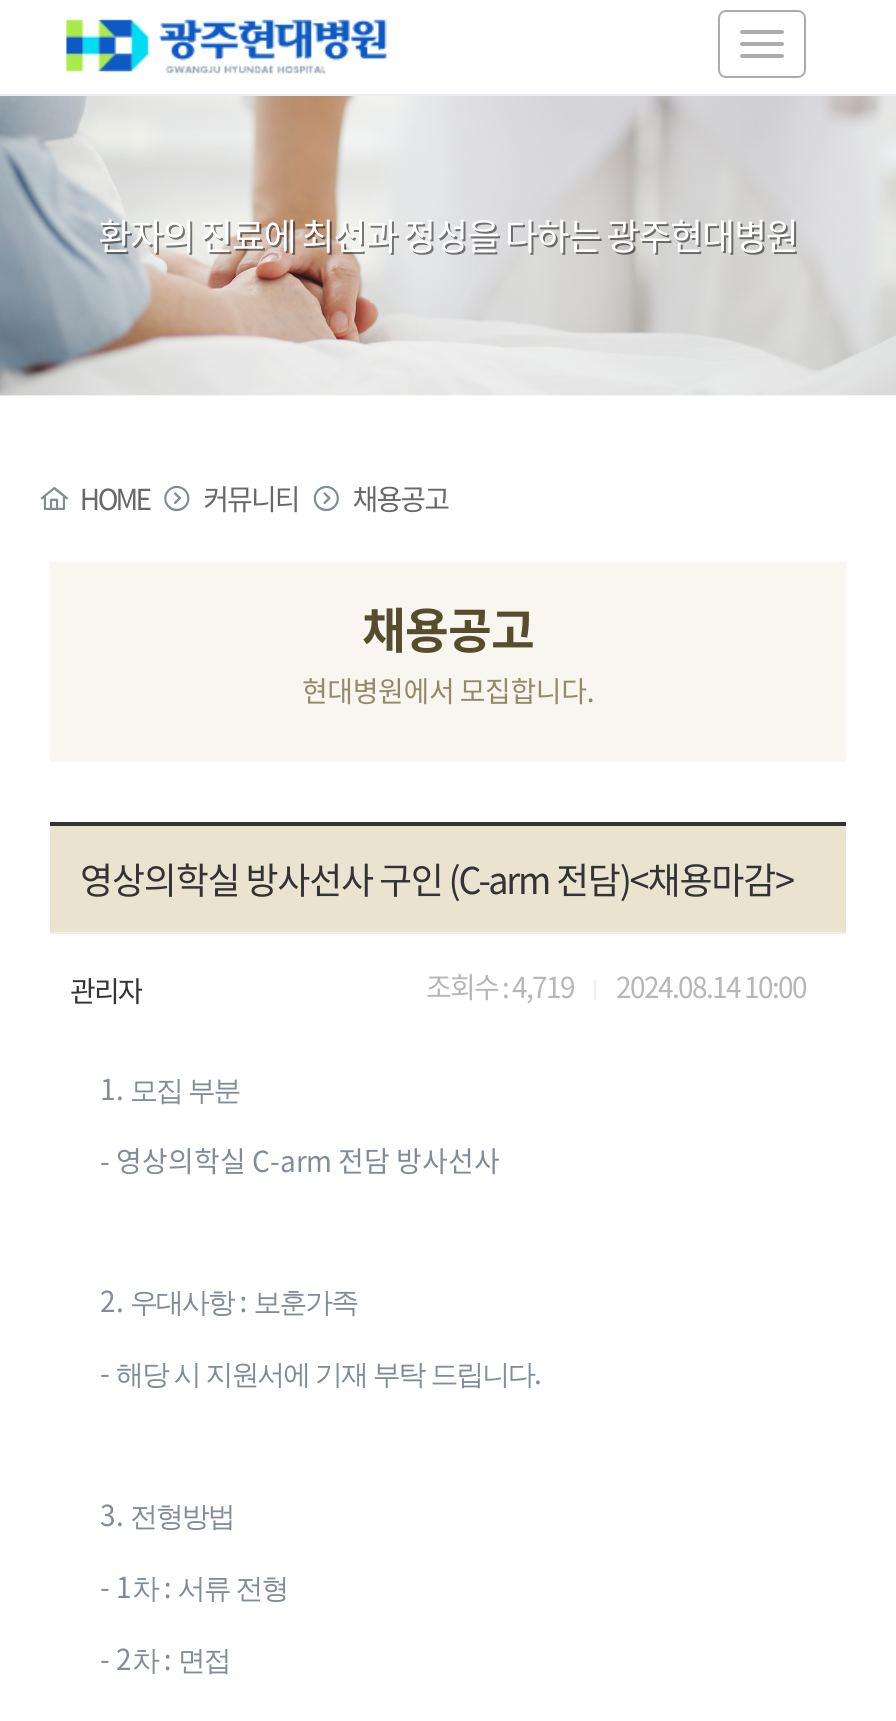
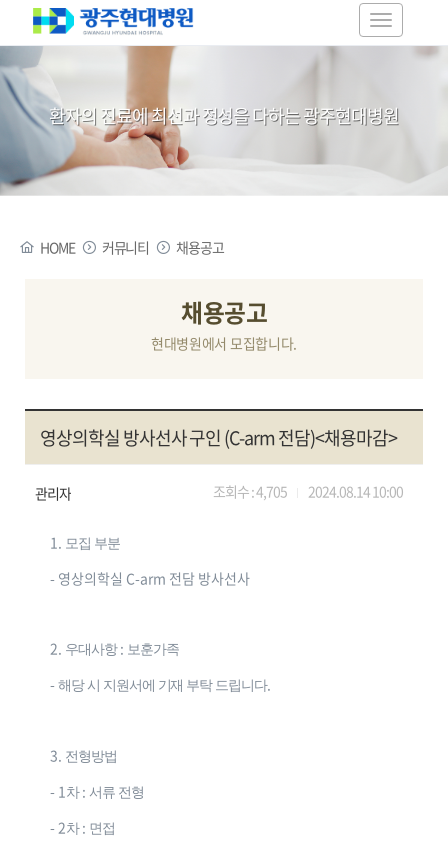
- 조회수 :4,719 2024.08.14 10:00
+ 조회수 :4,705 2024.08.14 10:00
